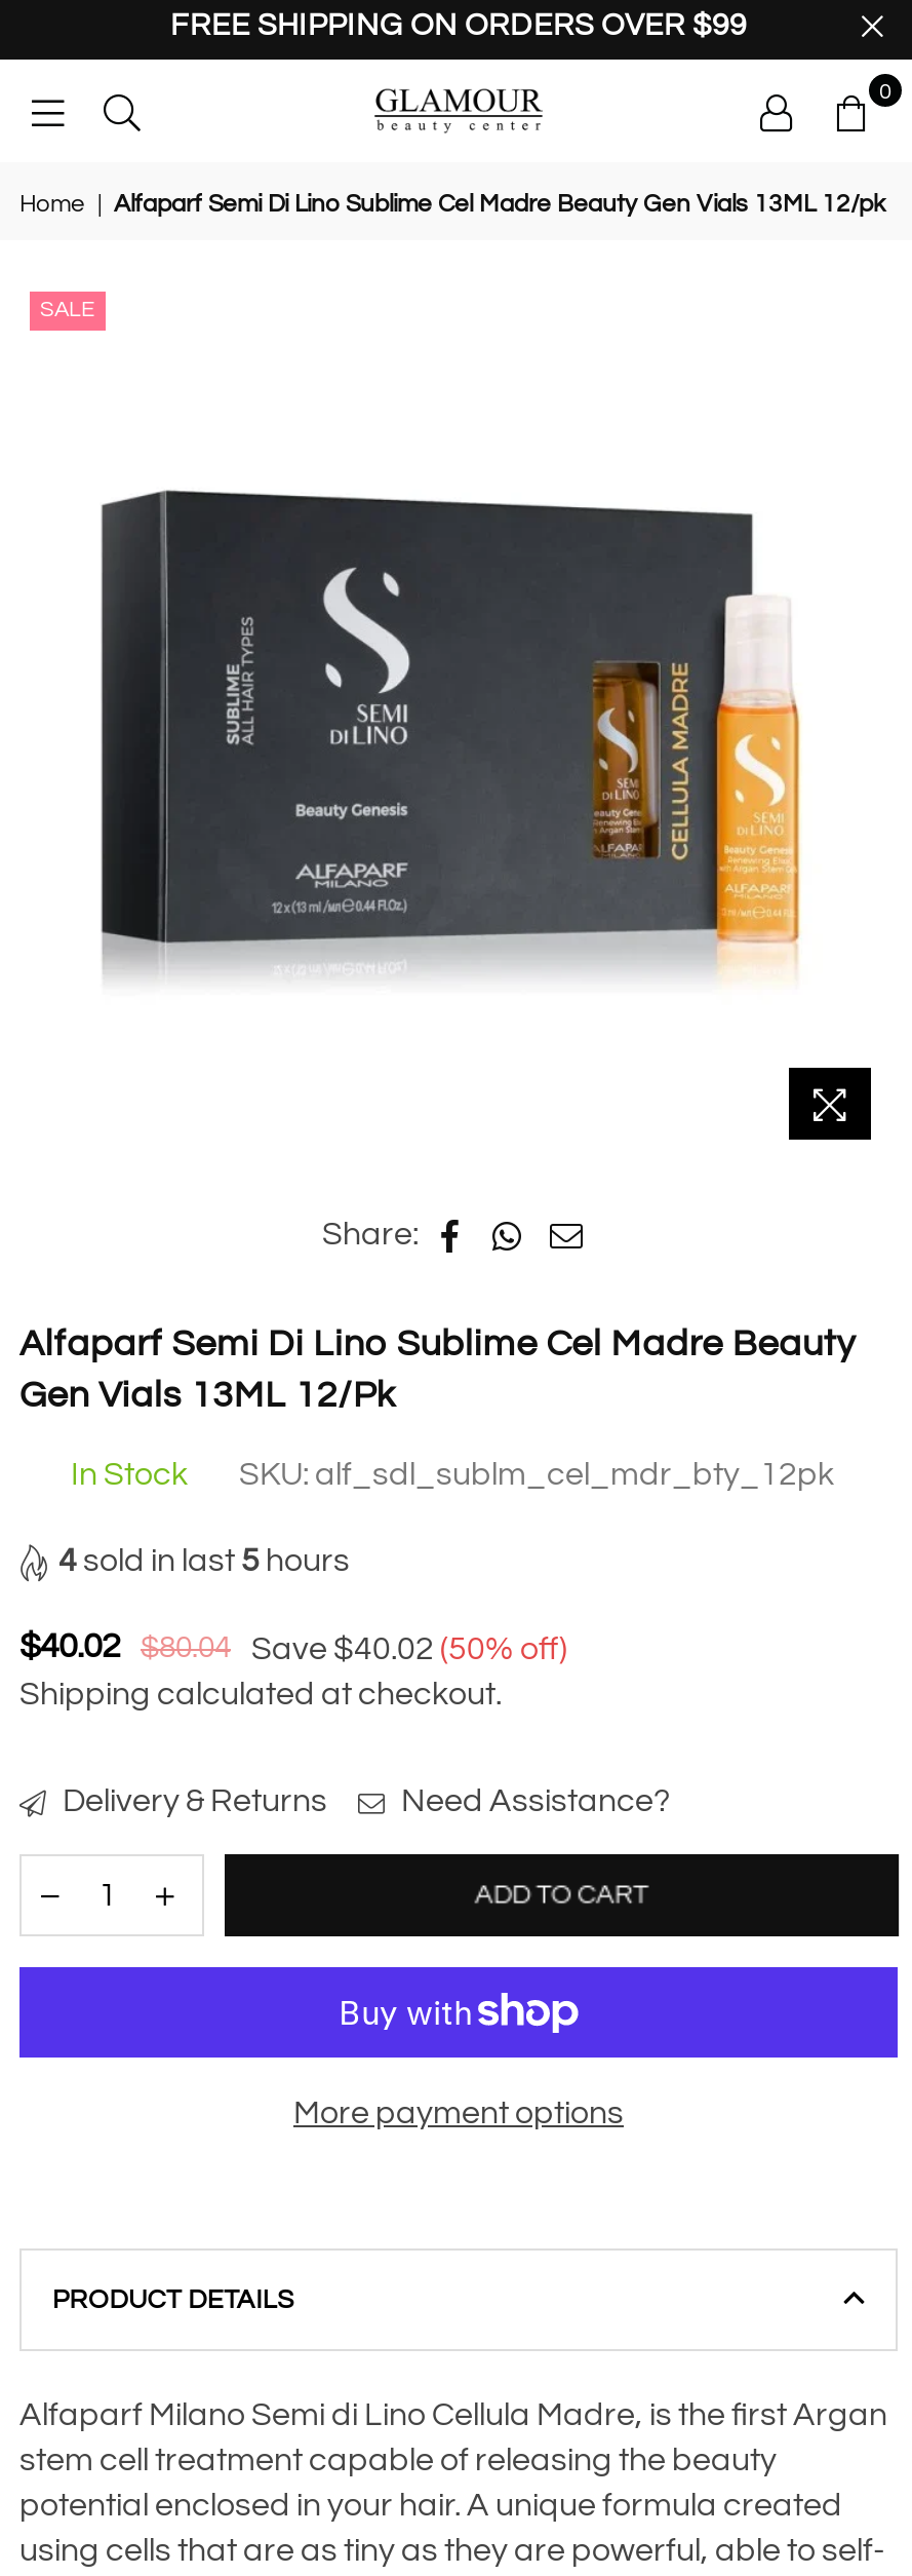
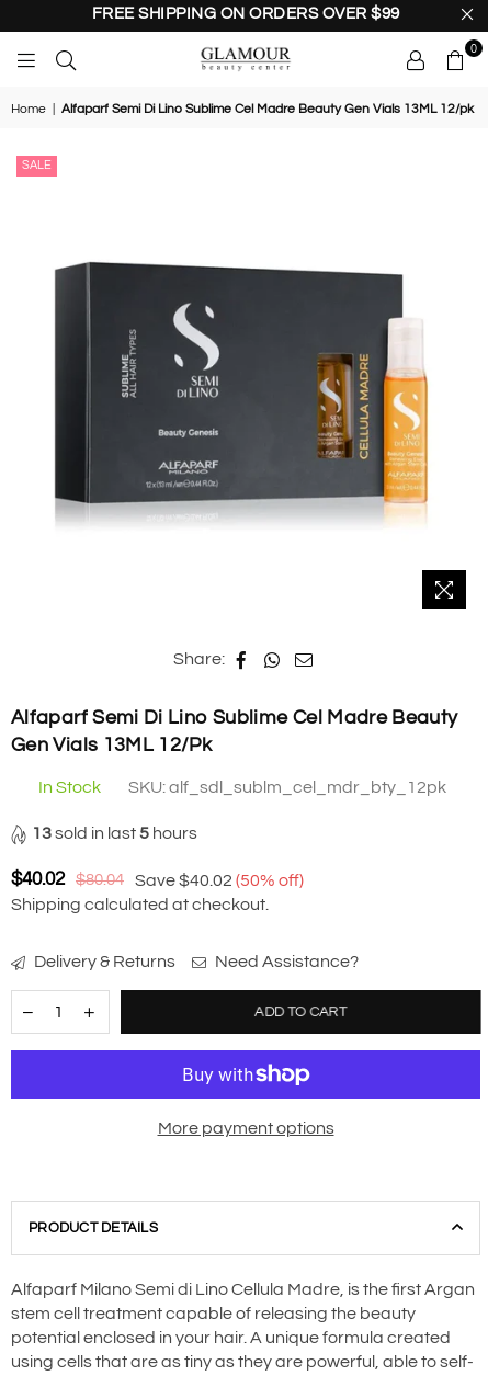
- 4 sold in last 5 hours
+ 13 sold in last 5 hours
